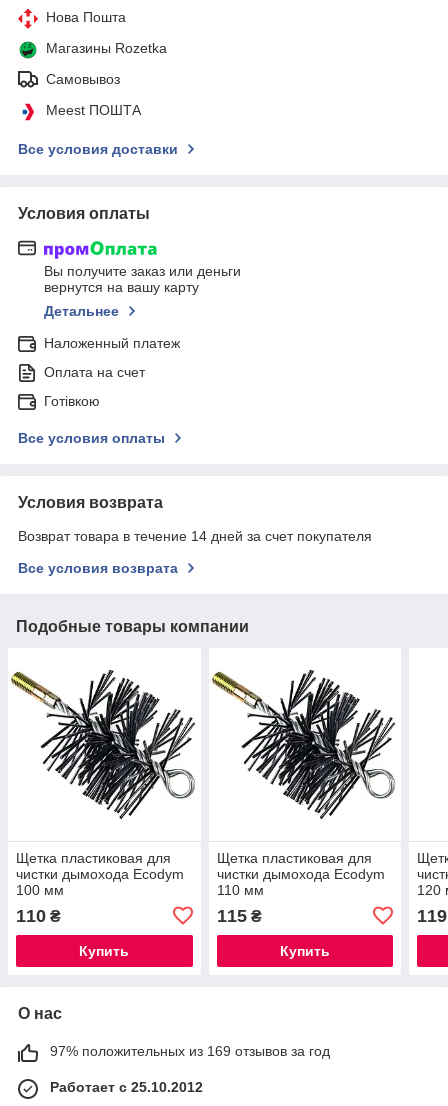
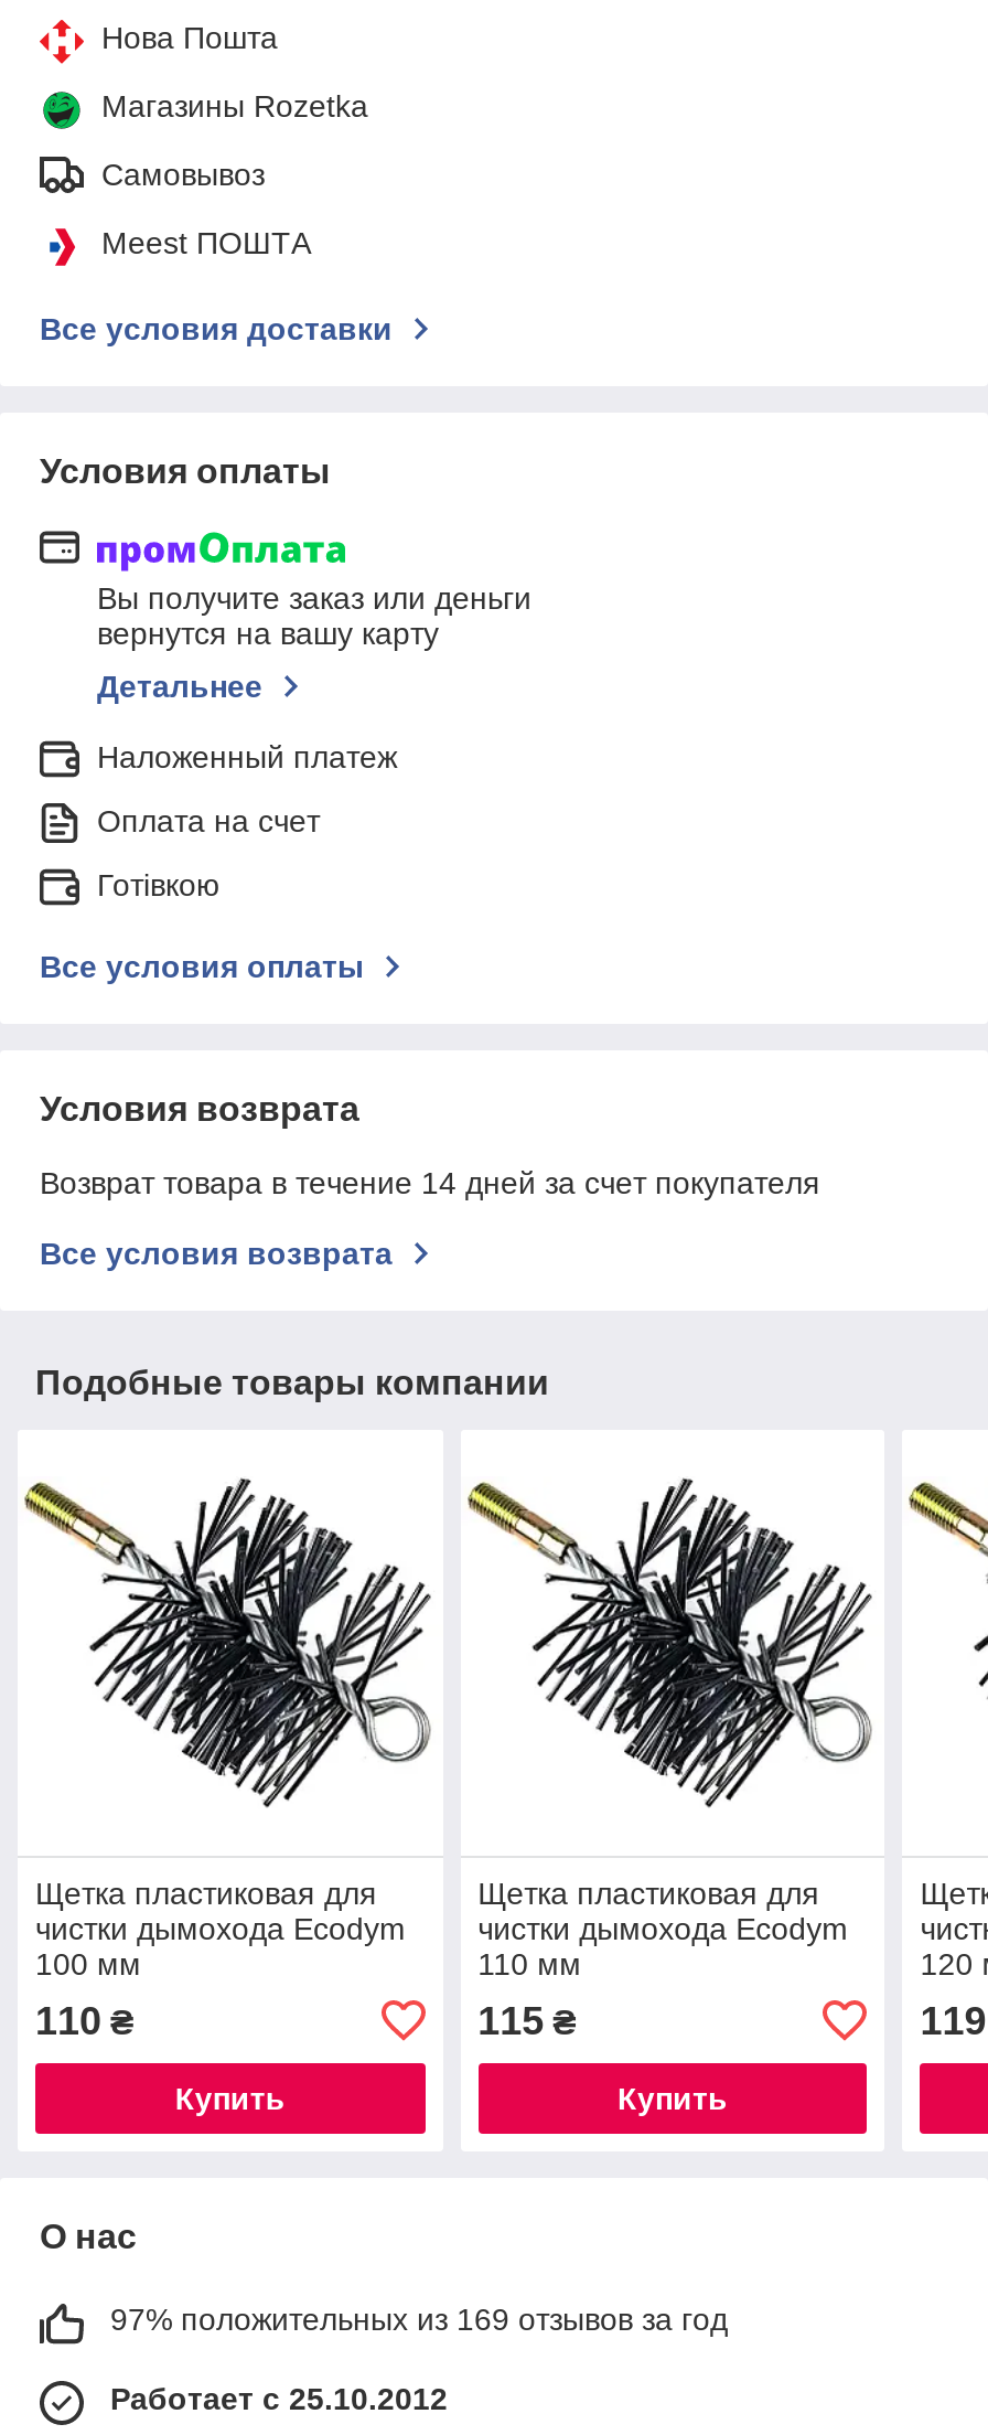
+ [image]
